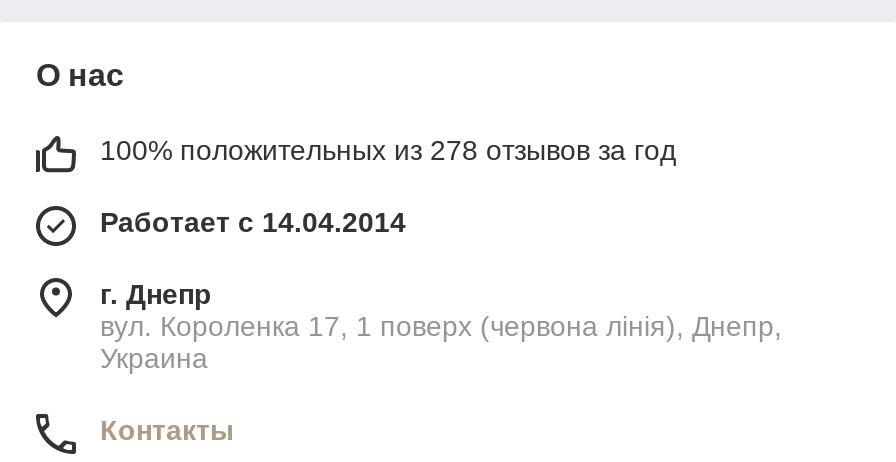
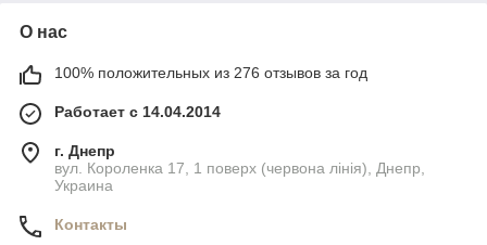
- 100% положительных из 278 отзывов за год
+ 100% положительных из 276 отзывов за год
